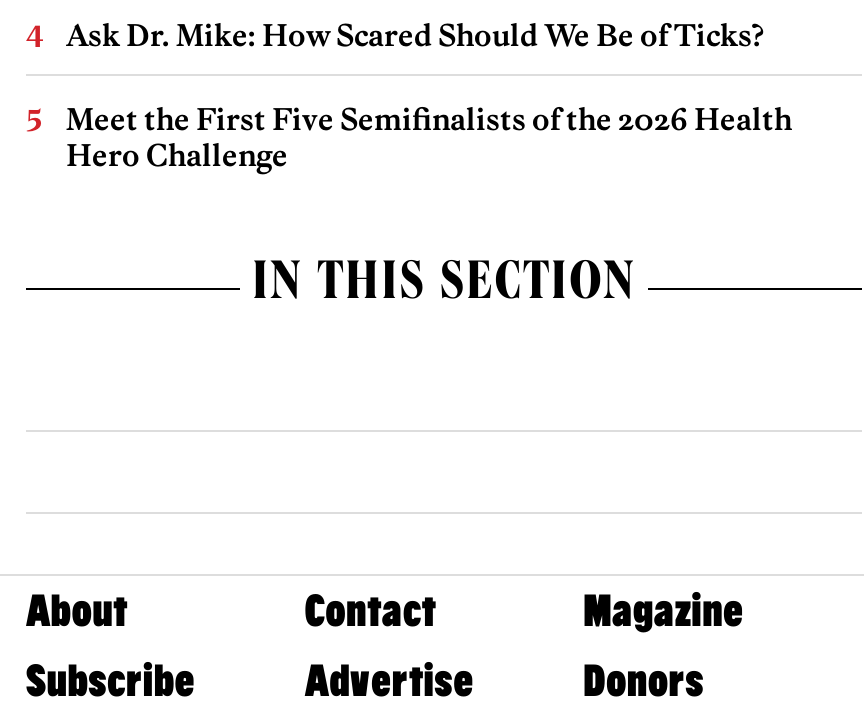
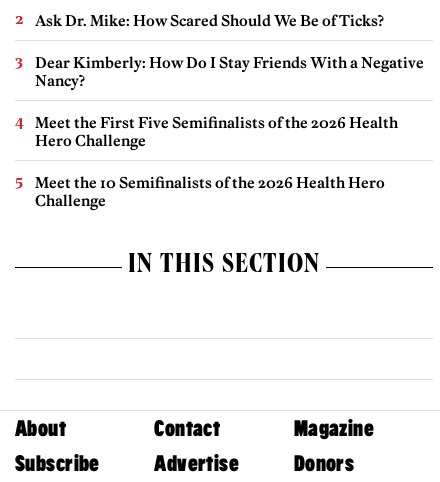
+ Dear Kimberly: How Do I Stay Friends With a Negative
+ Nancy?

+ Meet the 10 Semifinalists of the 2026 Health Hero
+ Challenge
